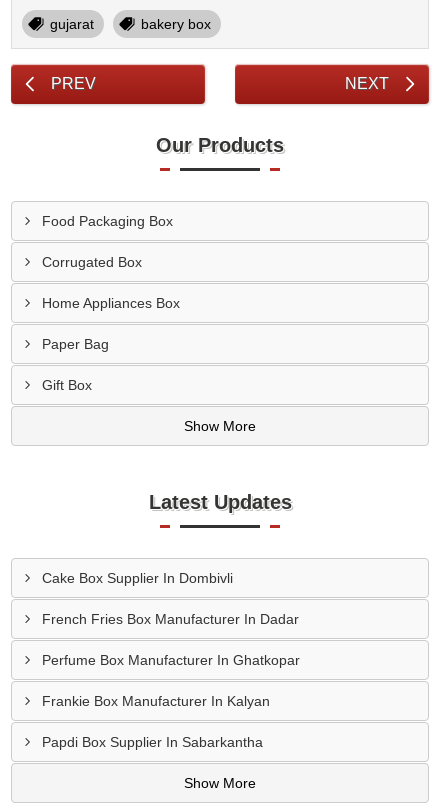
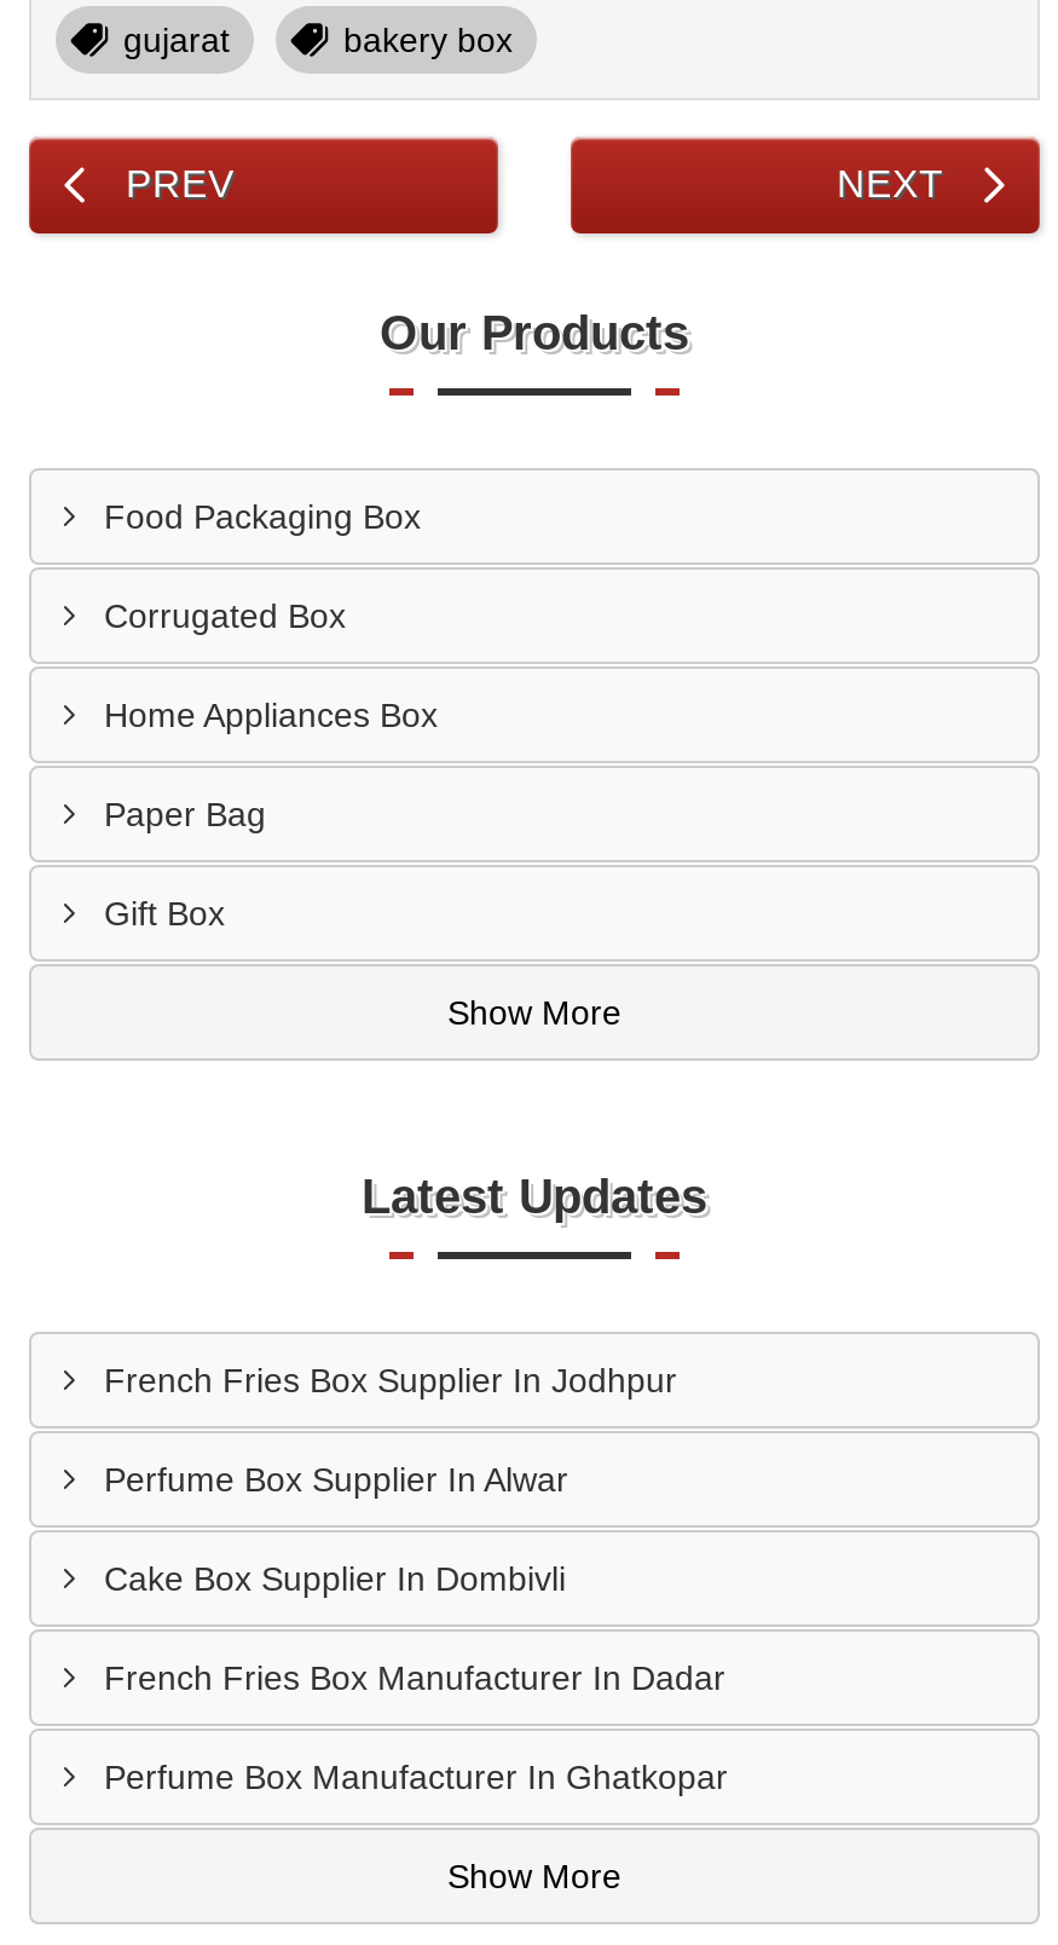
+ French Fries Box Supplier In Jodhpur
+ Perfume Box Supplier In Alwar

moved down: Cake Box Supplier In Dombivli | French Fries Box Manufacturer In Dadar | Perfume Box Manufacturer In Ghatkopar

- Frankie Box Manufacturer In Kalyan
- Papdi Box Supplier In Sabarkantha
